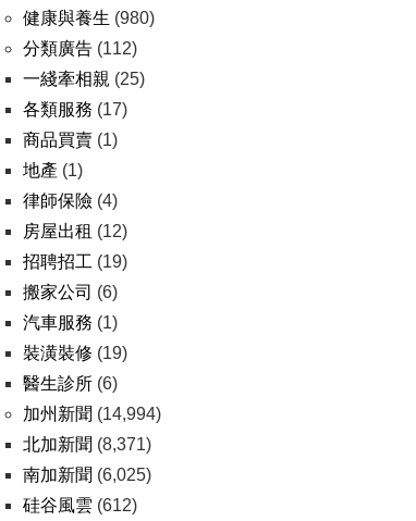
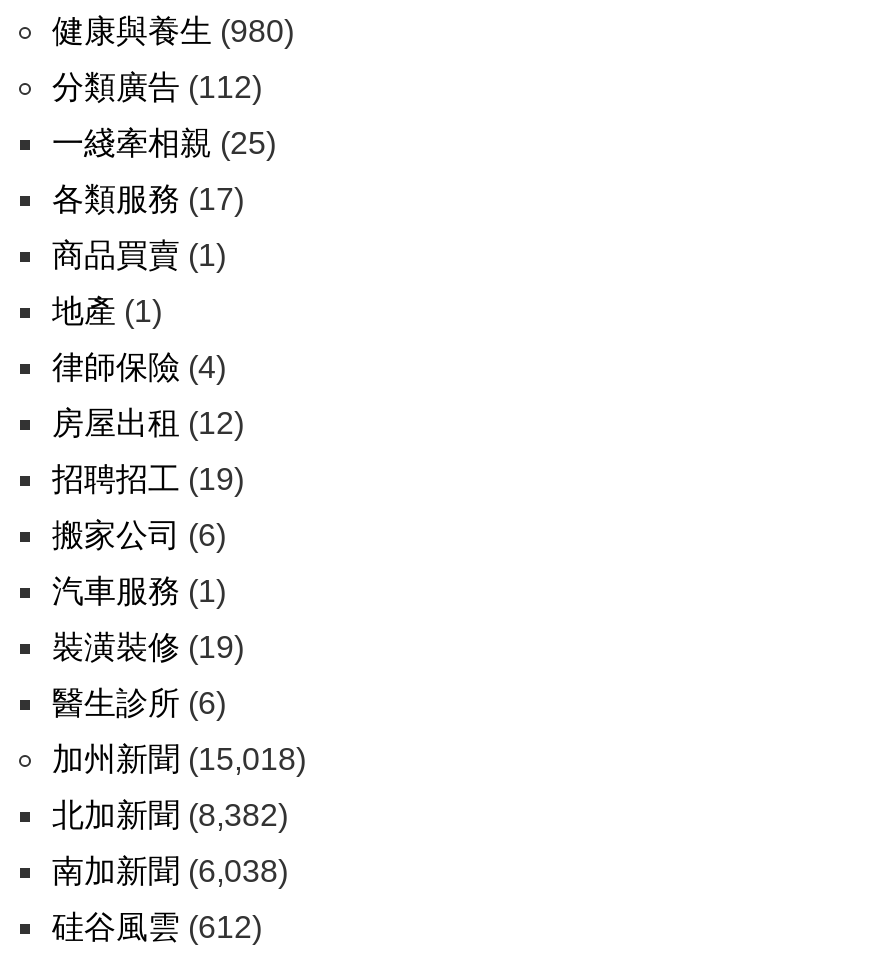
- 加州新聞(14,994)
+ 加州新聞(15,018)

- 北加新聞(8,371)
+ 北加新聞(8,382)

- 南加新聞(6,025)
+ 南加新聞(6,038)
